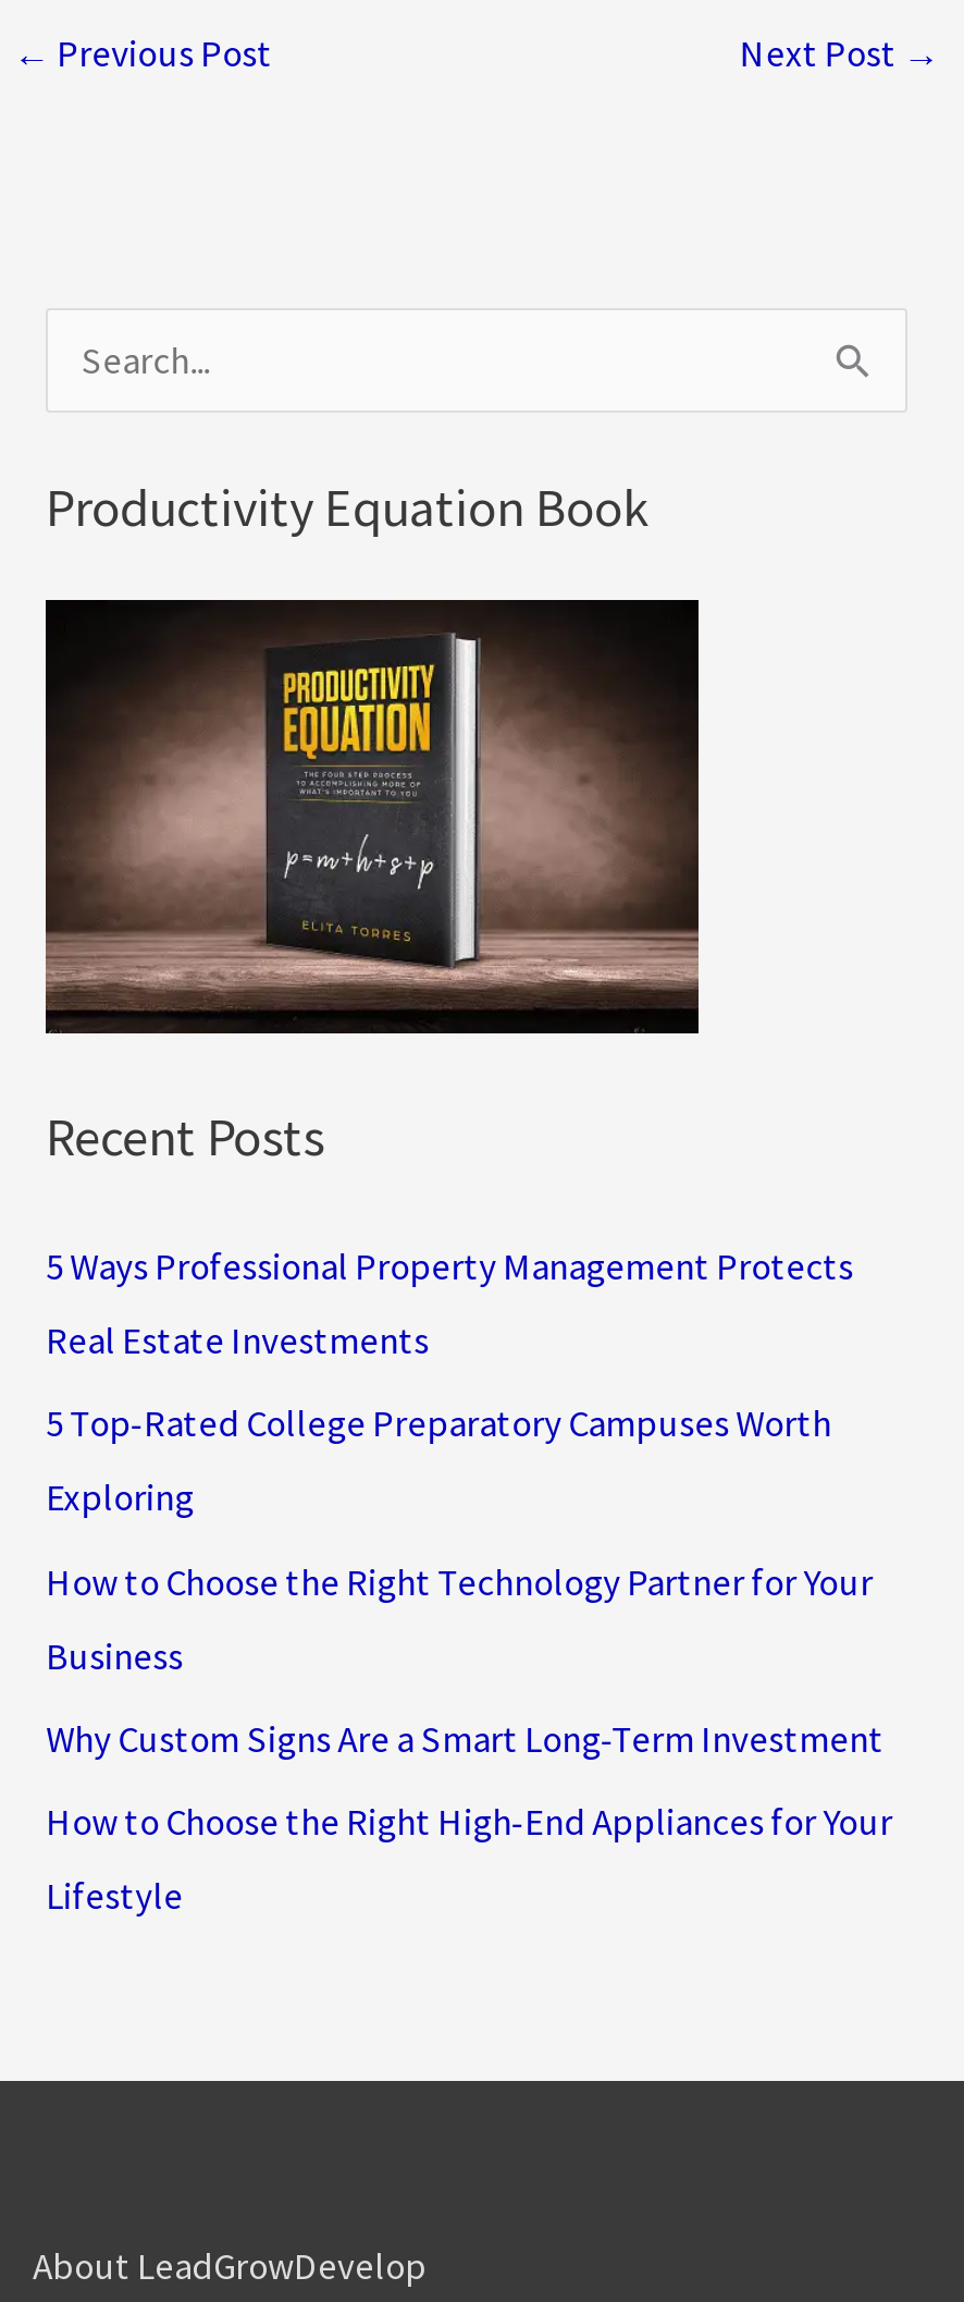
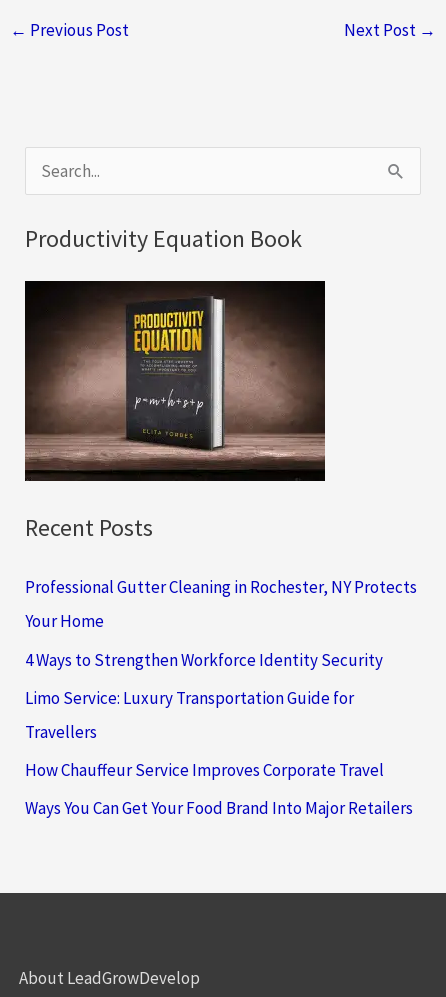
- 5 Ways Professional Property Management Protects
- Real Estate Investments
- 5 Top-Rated College Preparatory Campuses Worth
- Exploring
- How to Choose the Right Technology Partner for Your
- Business
- Why Custom Signs Are a Smart Long-Term Investment
- How to Choose the Right High-End Appliances for Your
- Lifestyle
+ Professional Gutter Cleaning in Rochester, NY Protects
+ Your Home
+ 4 Ways to Strengthen Workforce Identity Security
+ Limo Service: Luxury Transportation Guide for
+ Travellers
+ How Chauffeur Service Improves Corporate Travel
+ Ways You Can Get Your Food Brand Into Major Retailers
